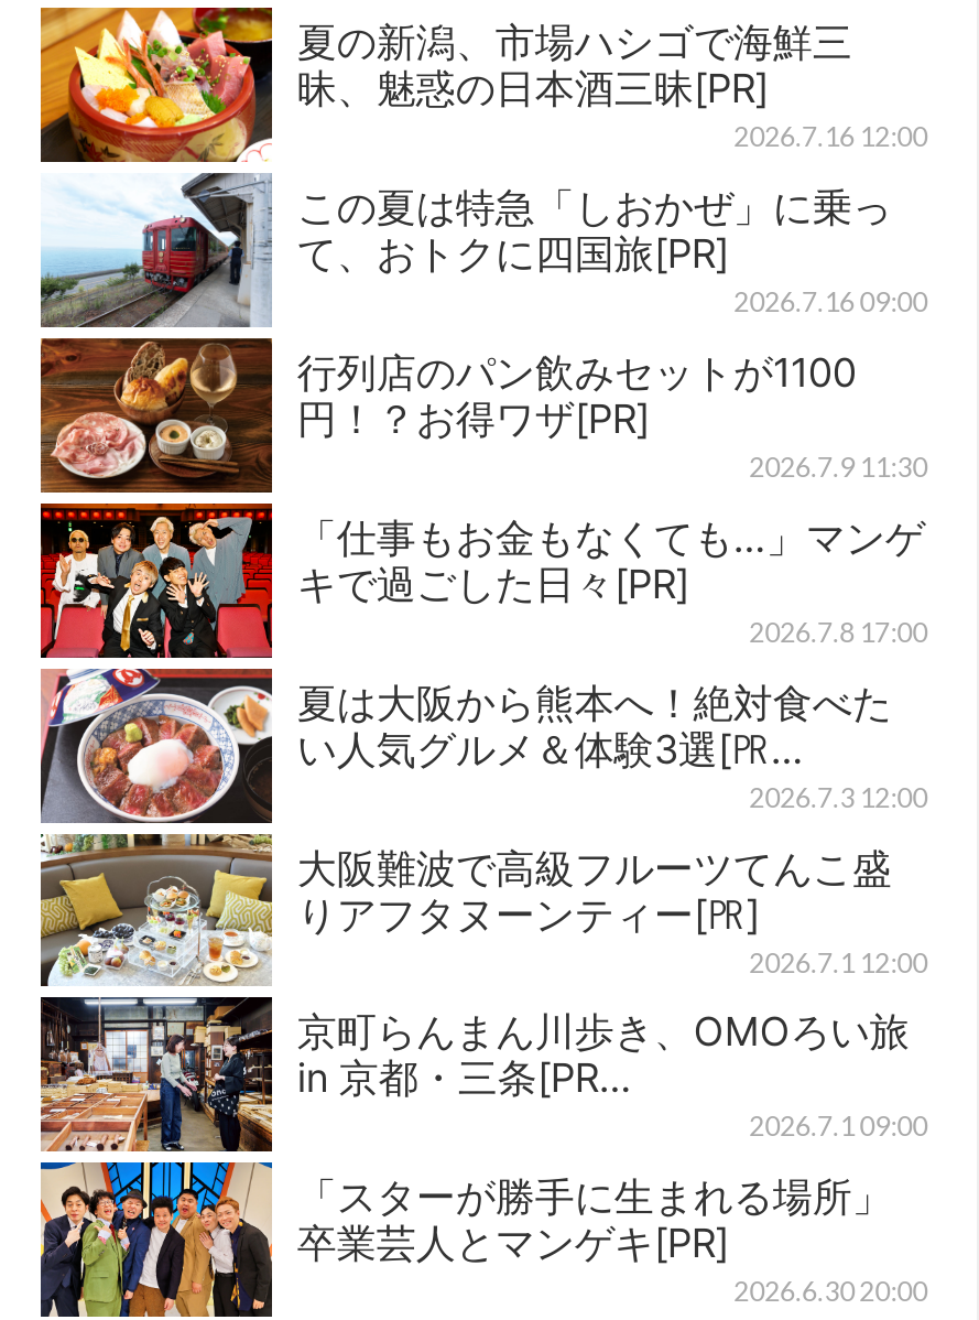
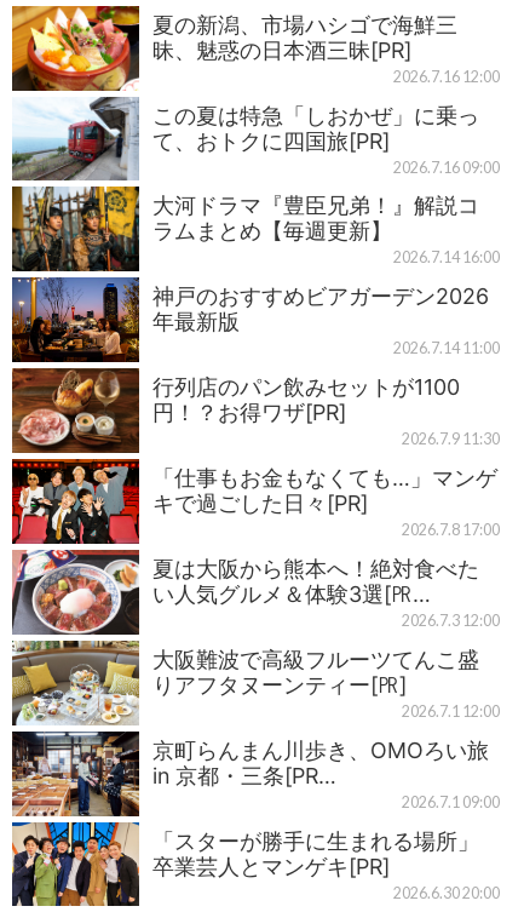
+ [image]
+ 大河ドラマ『豊臣兄弟！』解説コ
+ ラムまとめ【毎週更新】
+ 2026.7.14 16:00
+ 神戸のおすすめビアガーデン2026
+ 年最新版
+ 2026.7.14 11:00
